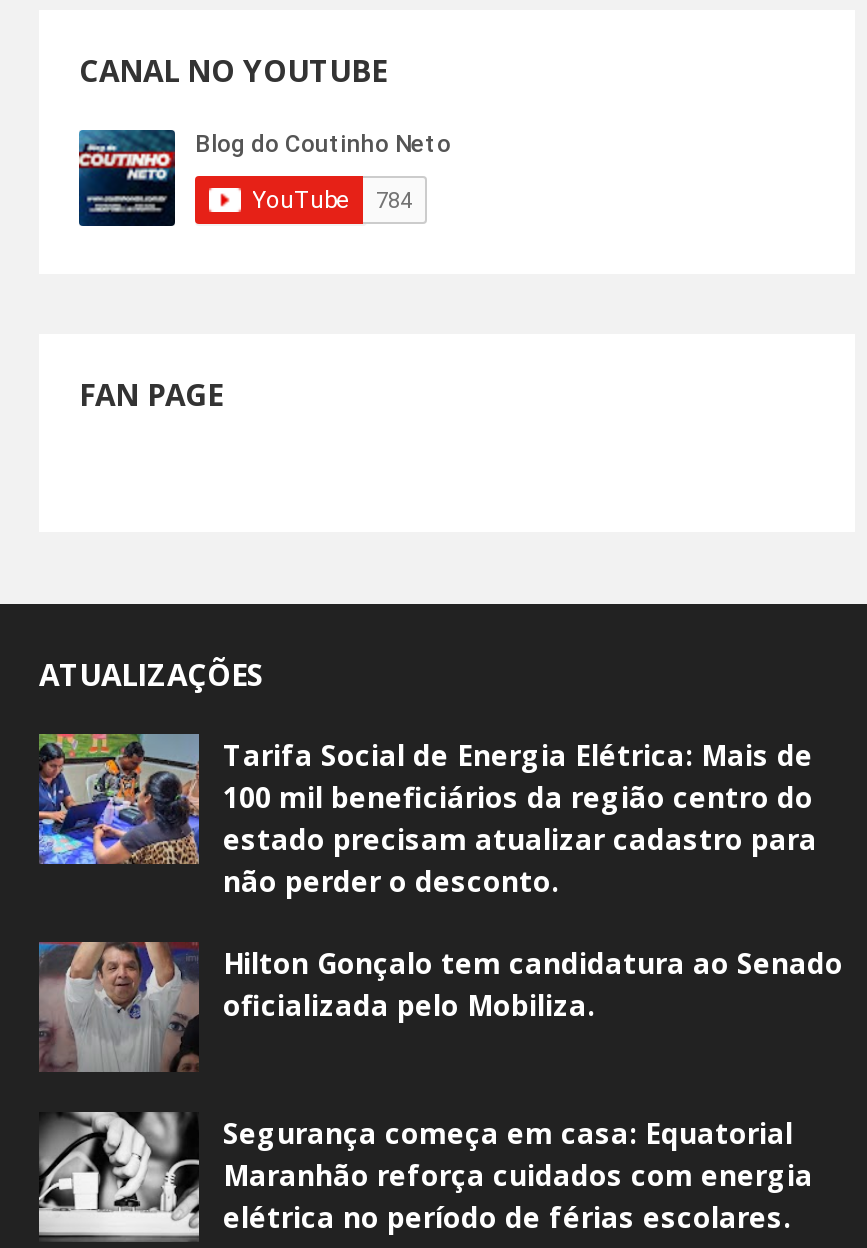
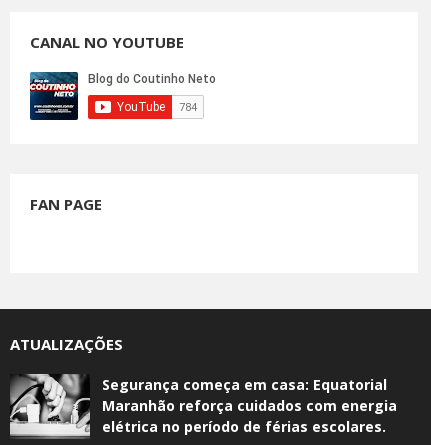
- [image]
- Tarifa Social de Energia Elétrica: Mais de
- 100 mil beneficiários da região centro do
- estado precisam atualizar cadastro para
- não perder o desconto.
- Hilton Gonçalo tem candidatura ao Senado
- oficializada pelo Mobiliza.

- [image]
